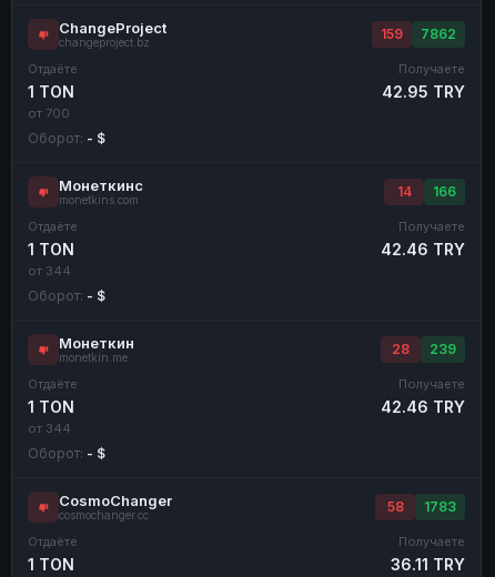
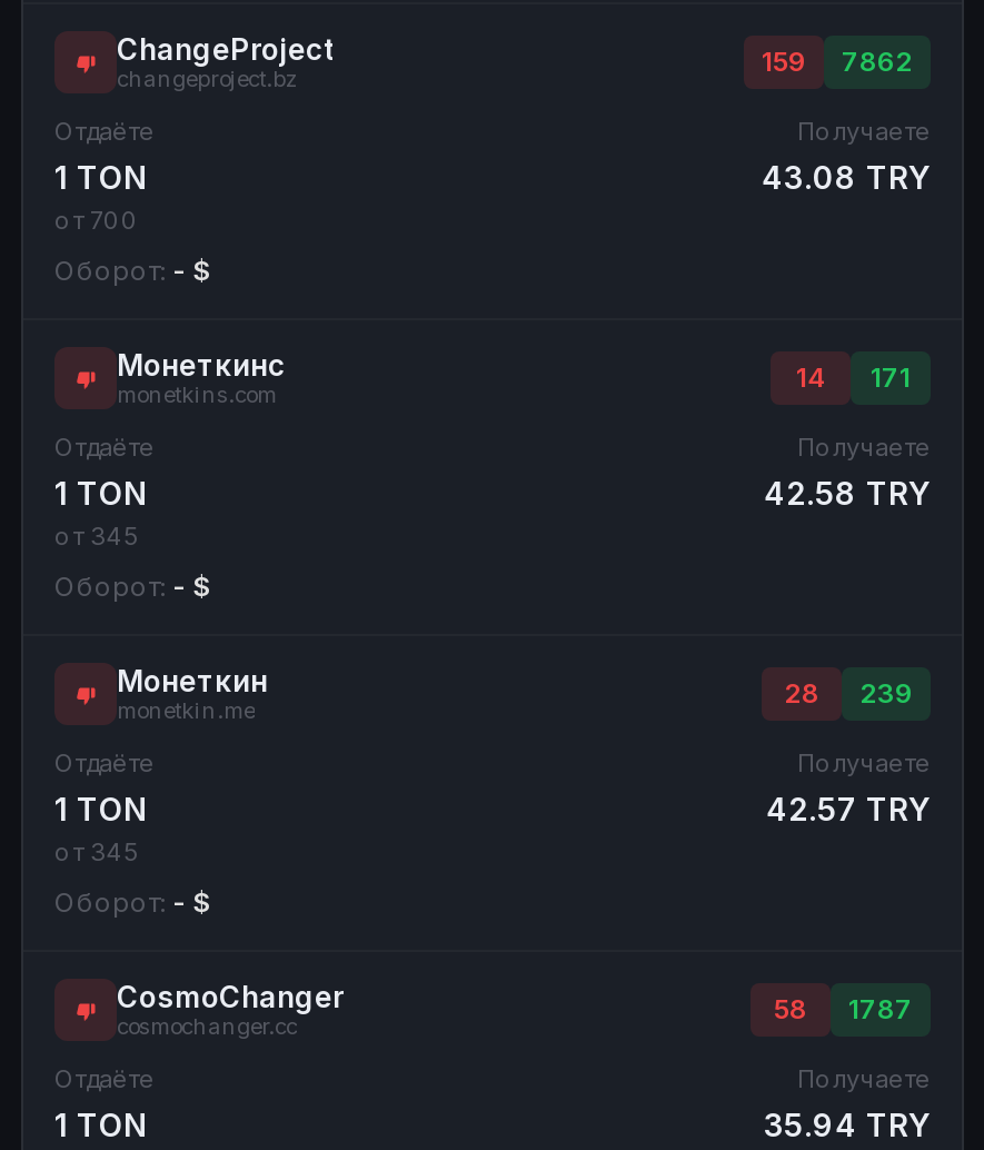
- 42.95 TRY
+ 43.08 TRY

- 14 166
+ 14 171

- 42.46 TRY
+ 42.58 TRY

- от 344
+ от 345

- 42.46 TRY
+ 42.57 TRY

- от 344
+ от 345

- 58 1783
+ 58 1787

- 36.11 TRY
+ 35.94 TRY
